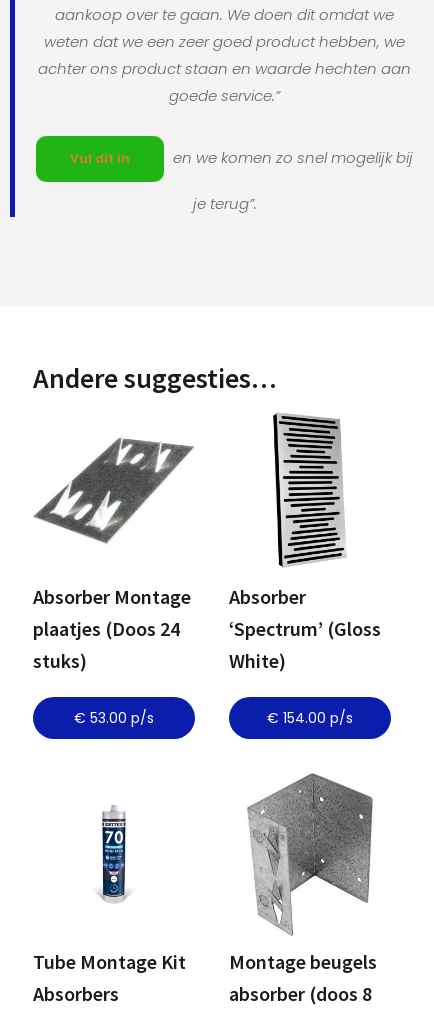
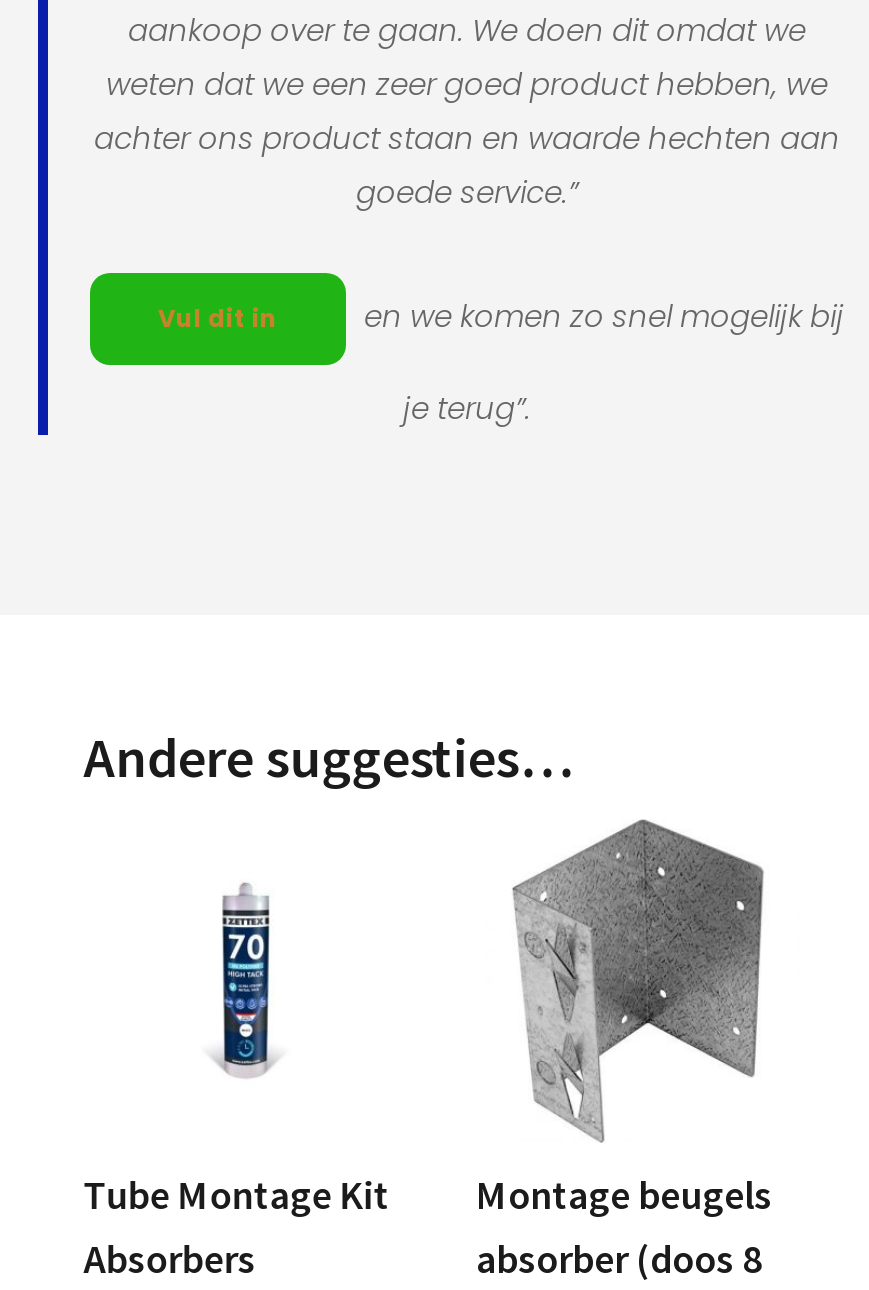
- [image]
- Absorber
- ‘Spectrum’ (Gloss
- White)
- €154.00

- [image]

- Absorber Montage
- plaatjes (Doos 24
- stuks)
- €53.00
